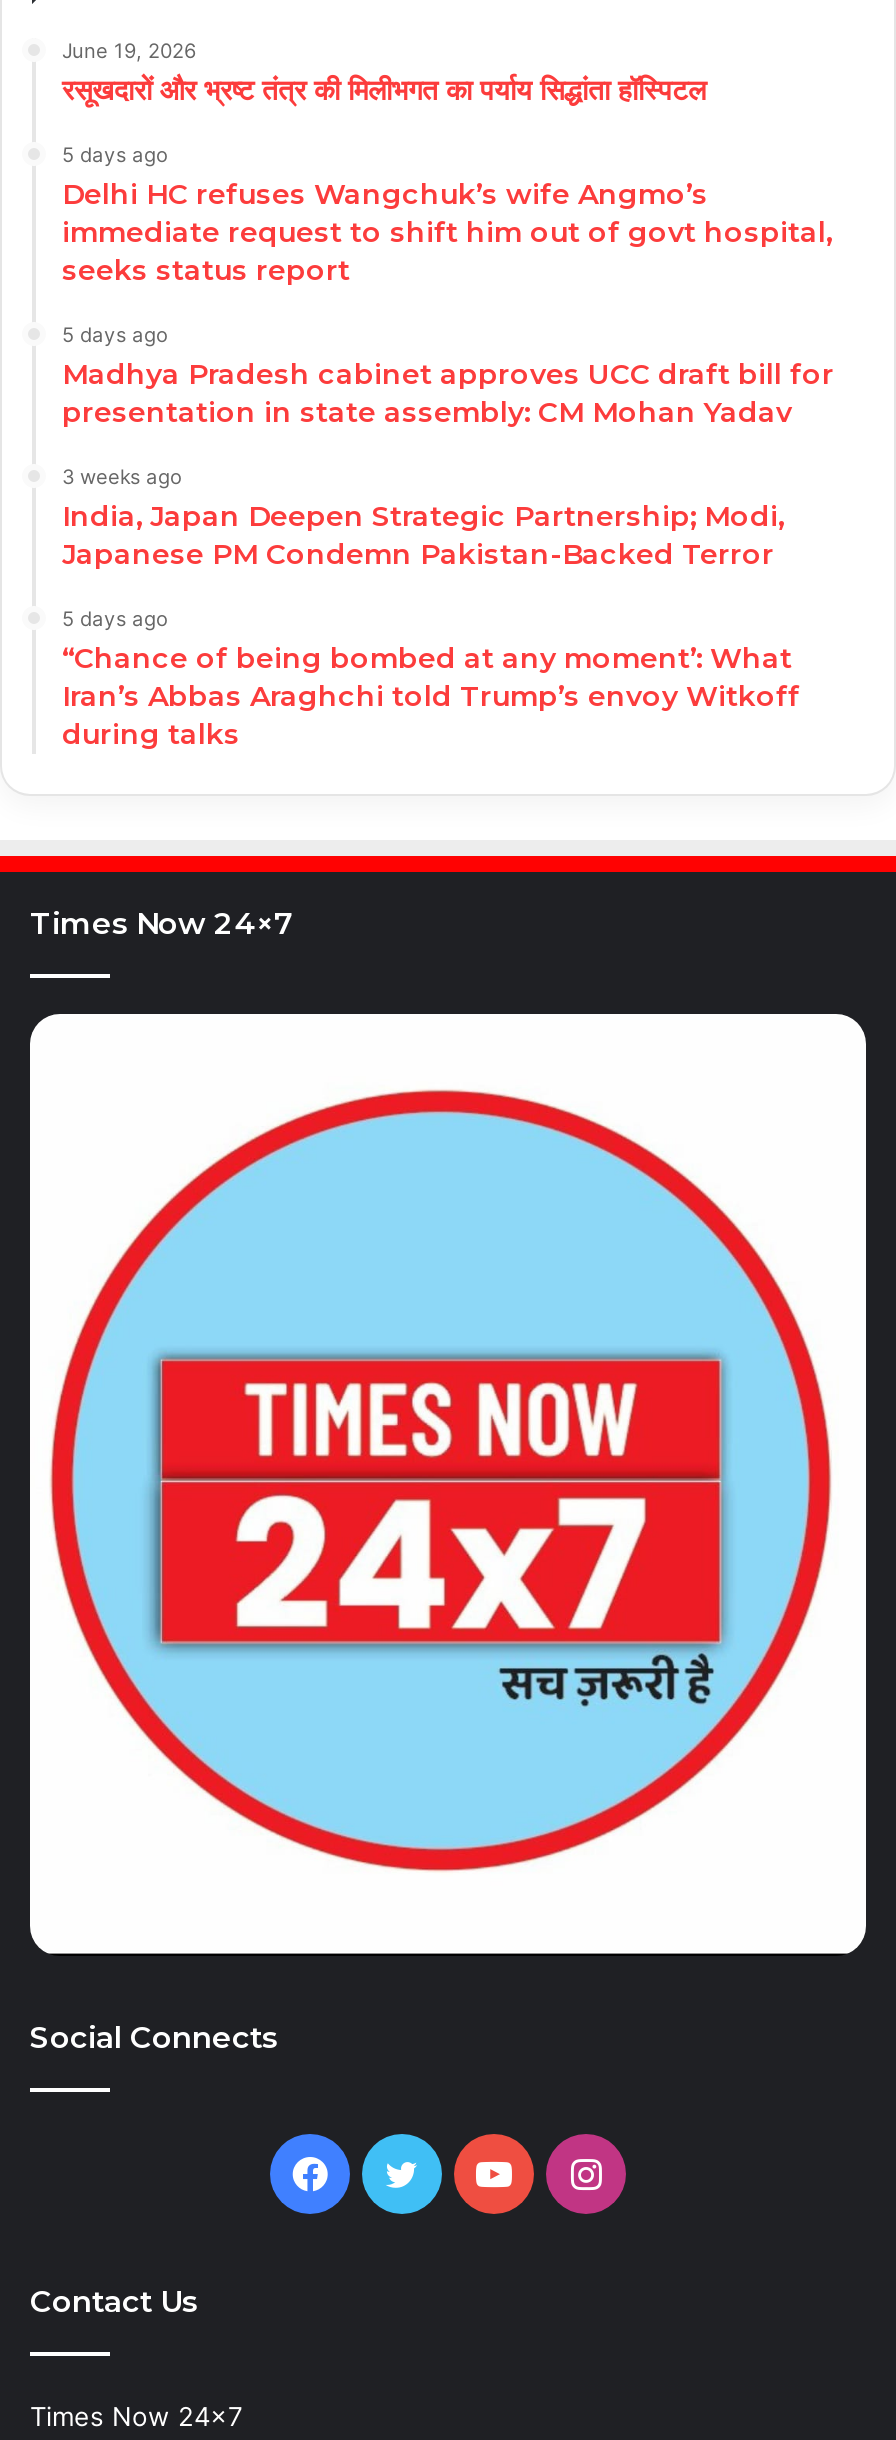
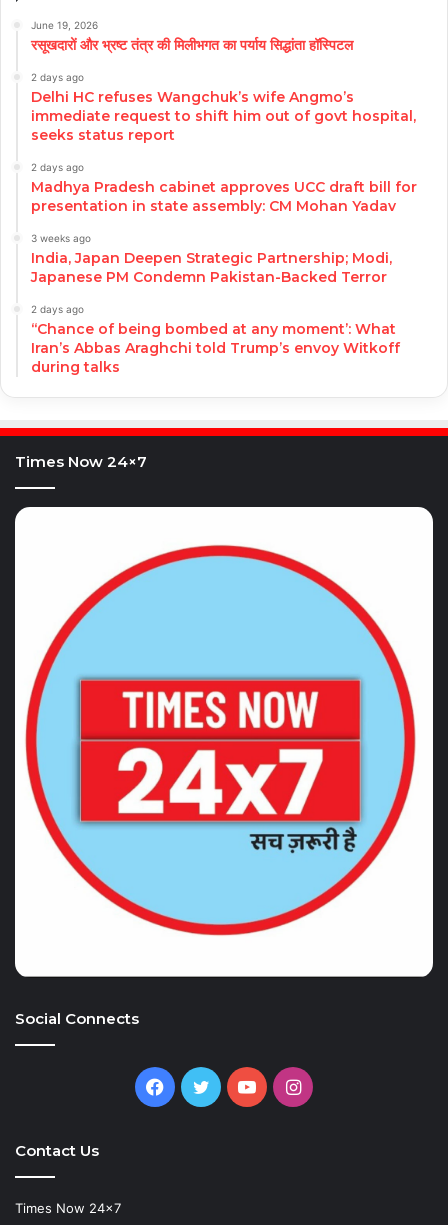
- 5 days ago
+ 2 days ago

- 5 days ago
+ 2 days ago

- 5 days ago
+ 2 days ago
